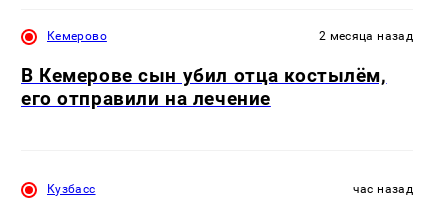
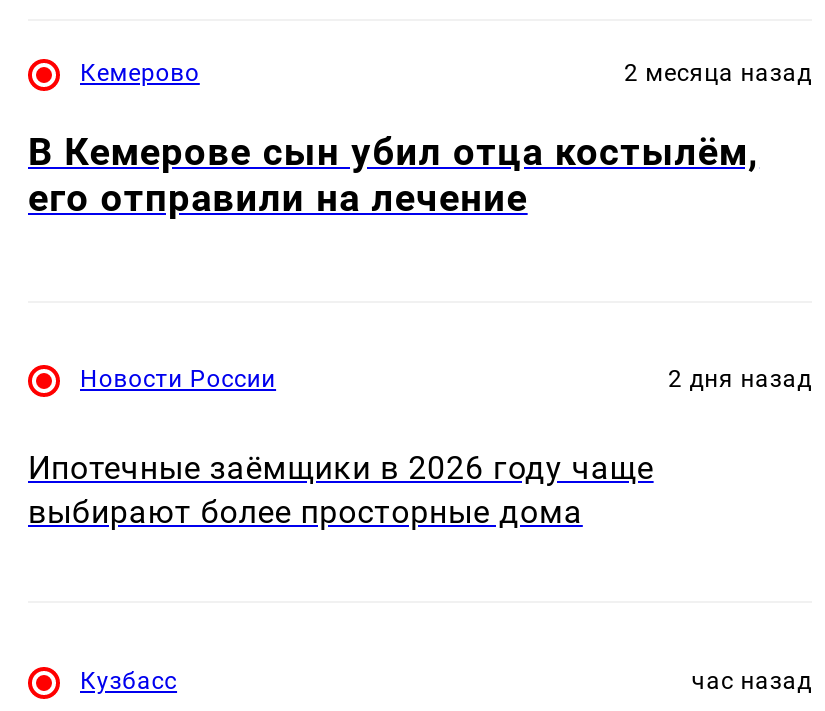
+ Новости России
+ 2 дня назад
+ Ипотечные заёмщики в 2026 году чаще
+ выбирают более просторные дома
